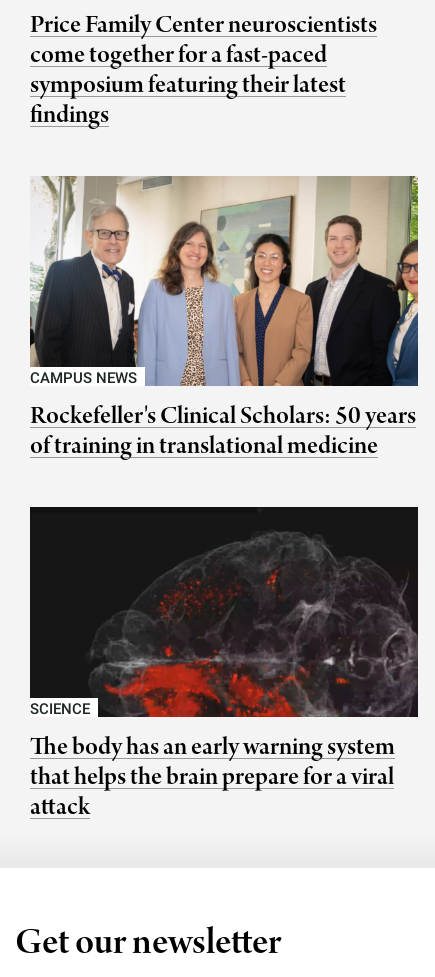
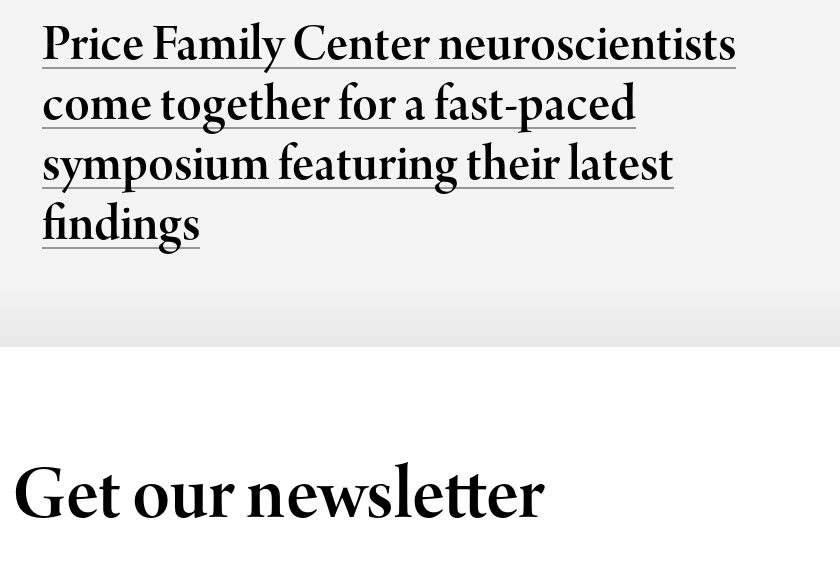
- [image]
- CAMPUS NEWS
- Rockefeller's Clinical Scholars: 50 years
- of training in translational medicine

- [image]
- SCIENCE
- The body has an early warning system
- that helps the brain prepare for a viral
- attack
